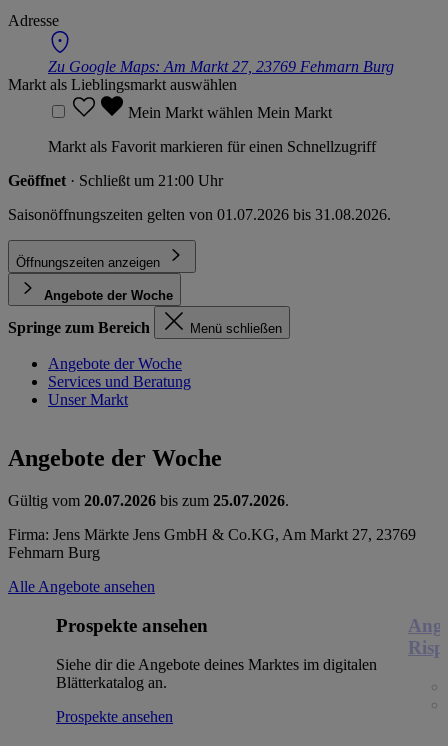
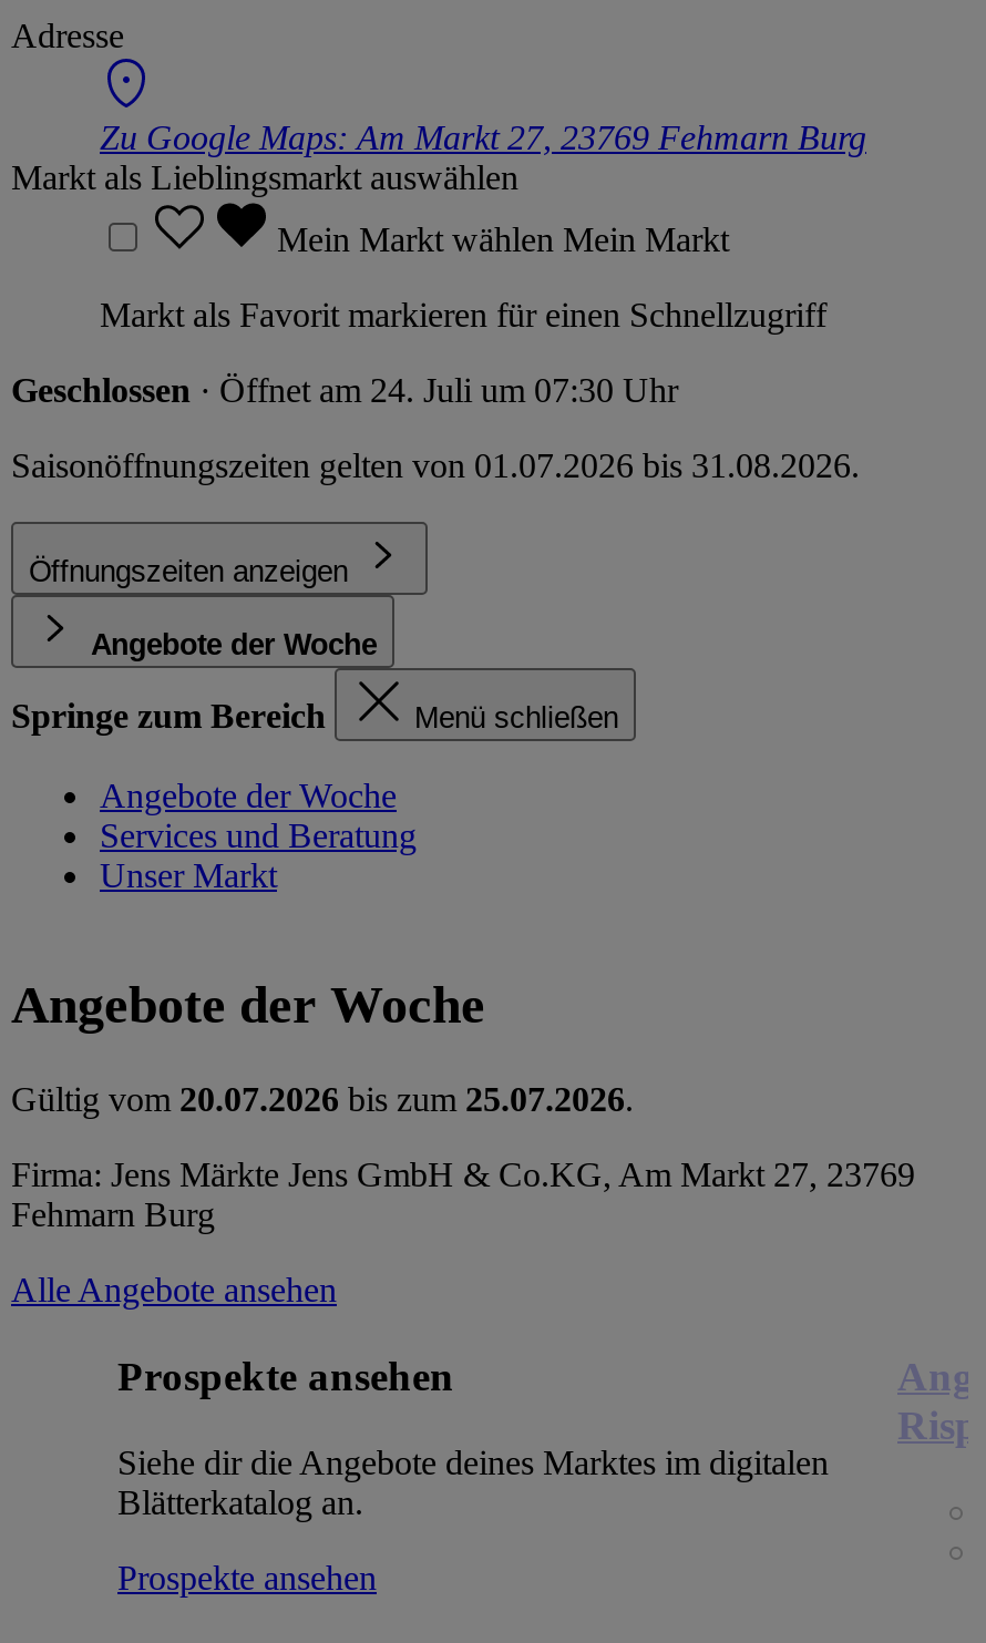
- Geöffnet · Schließt um 21:00 Uhr
+ Geschlossen · Öffnet am 24. Juli um 07:30 Uhr
